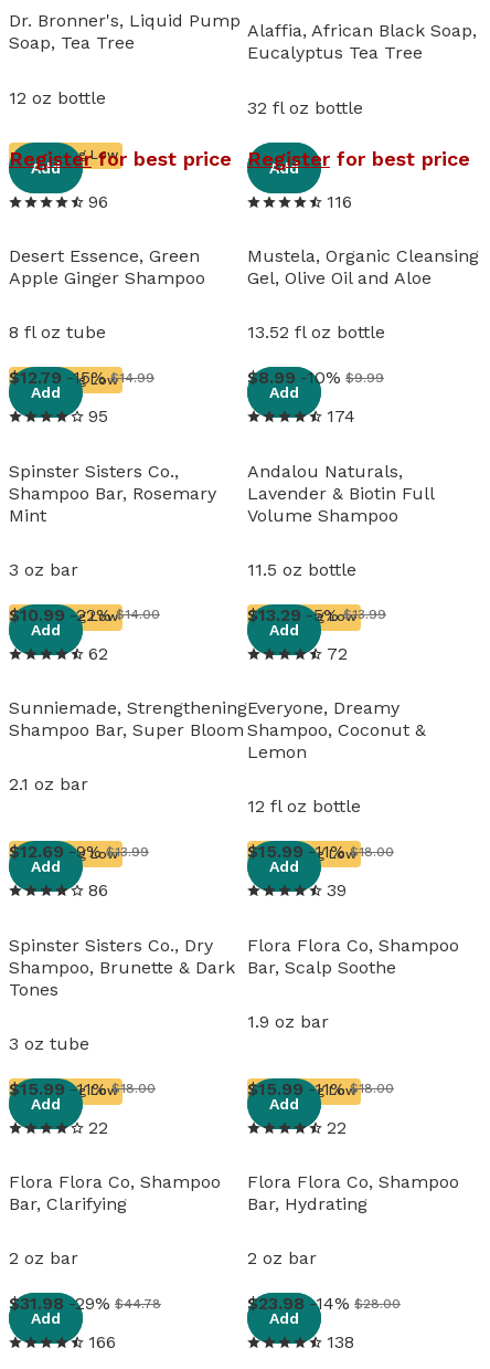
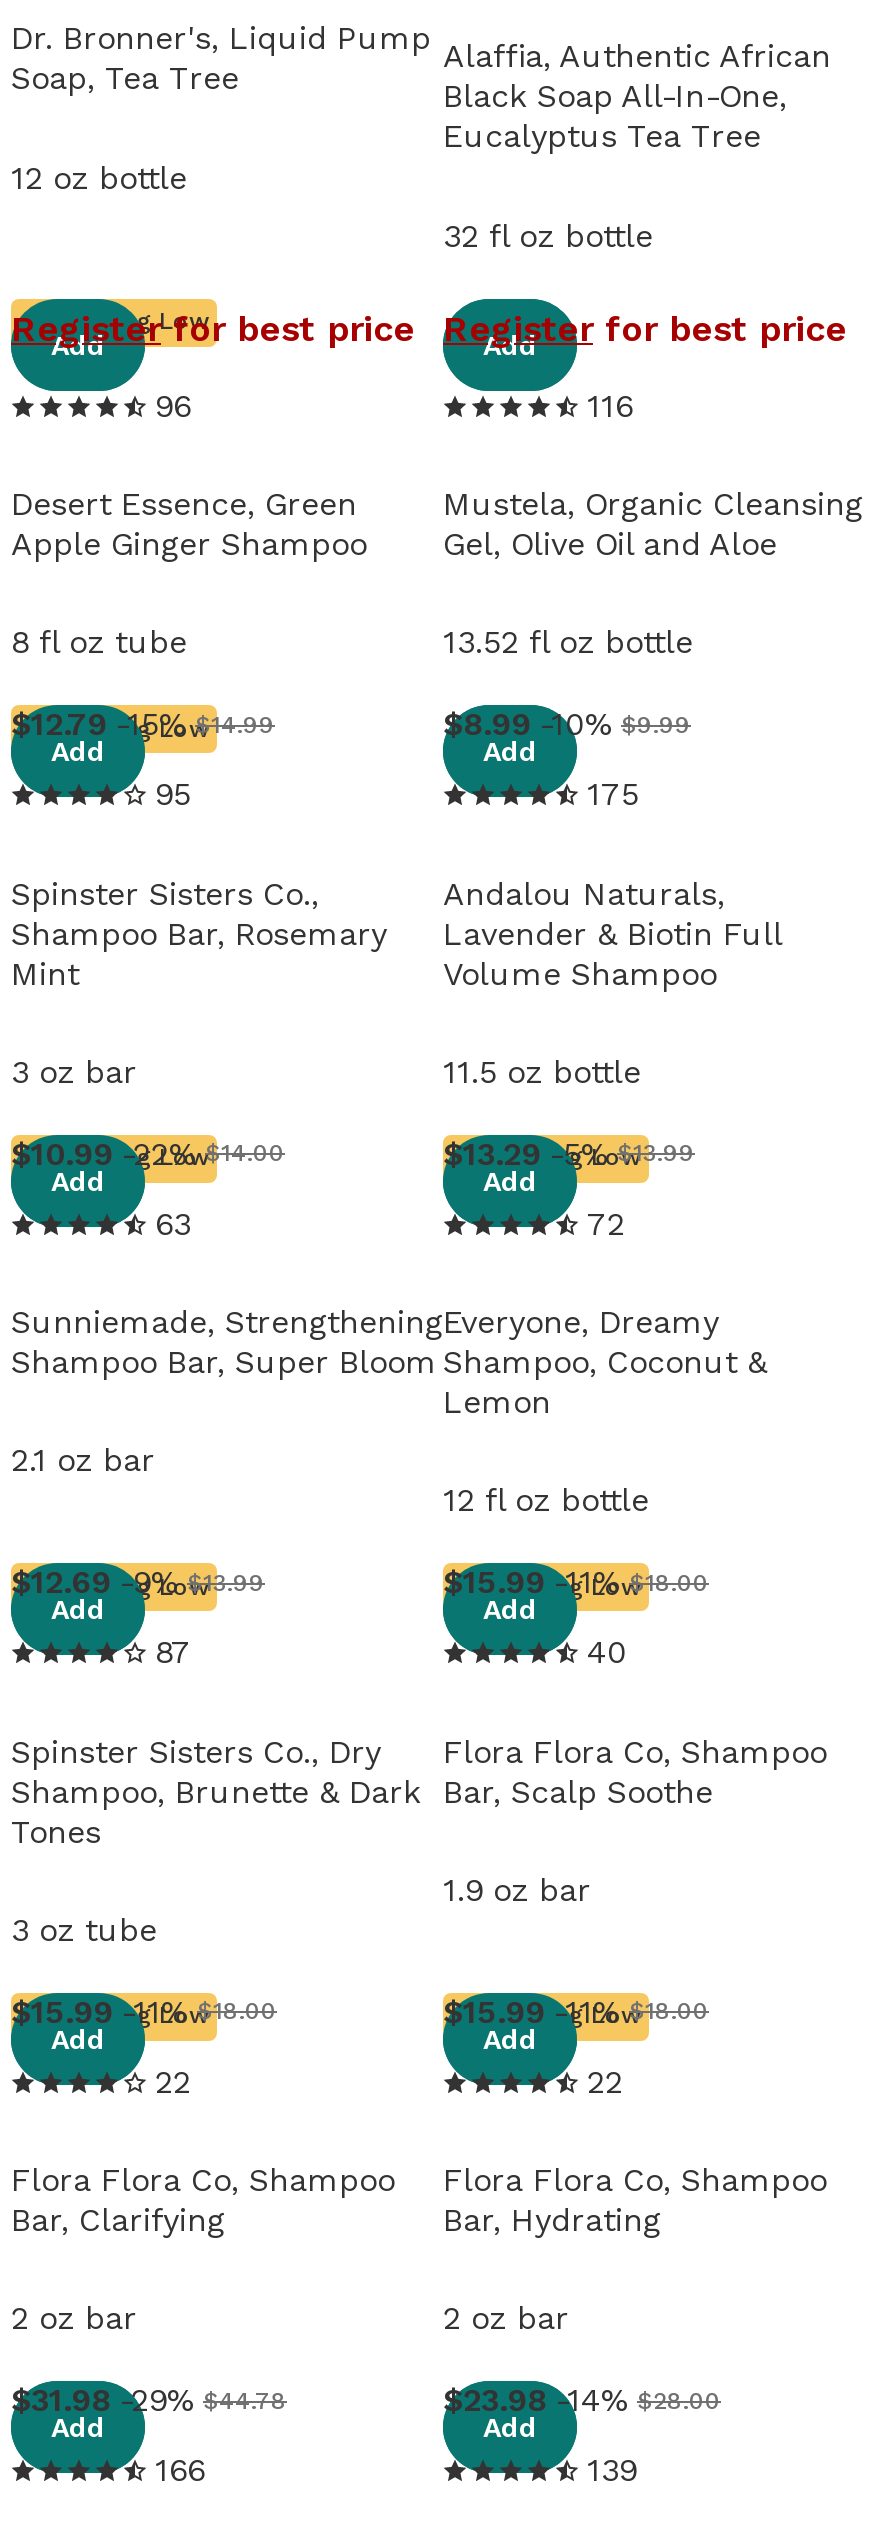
- Alaffia, African Black Soap,
+ Alaffia, Authentic African
+ Black Soap All-In-One,

- 174
+ 175

- 62
+ 63

- 86
+ 87

- 39
+ 40

- 138
+ 139
